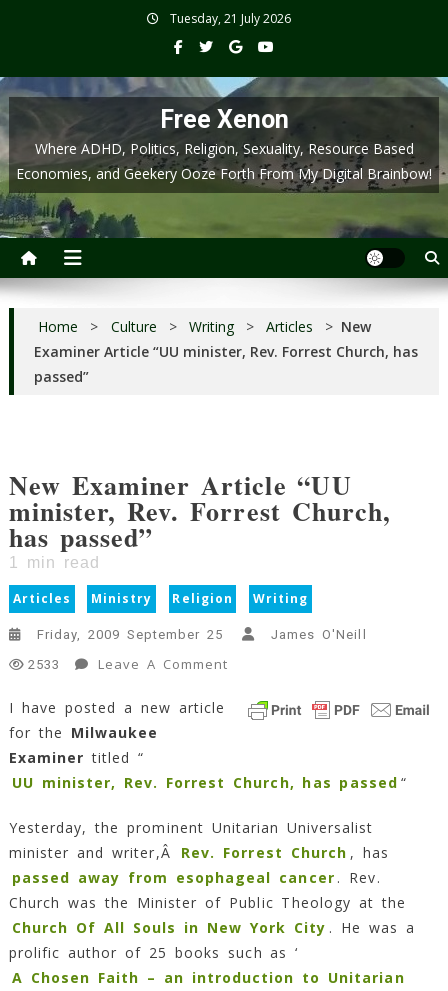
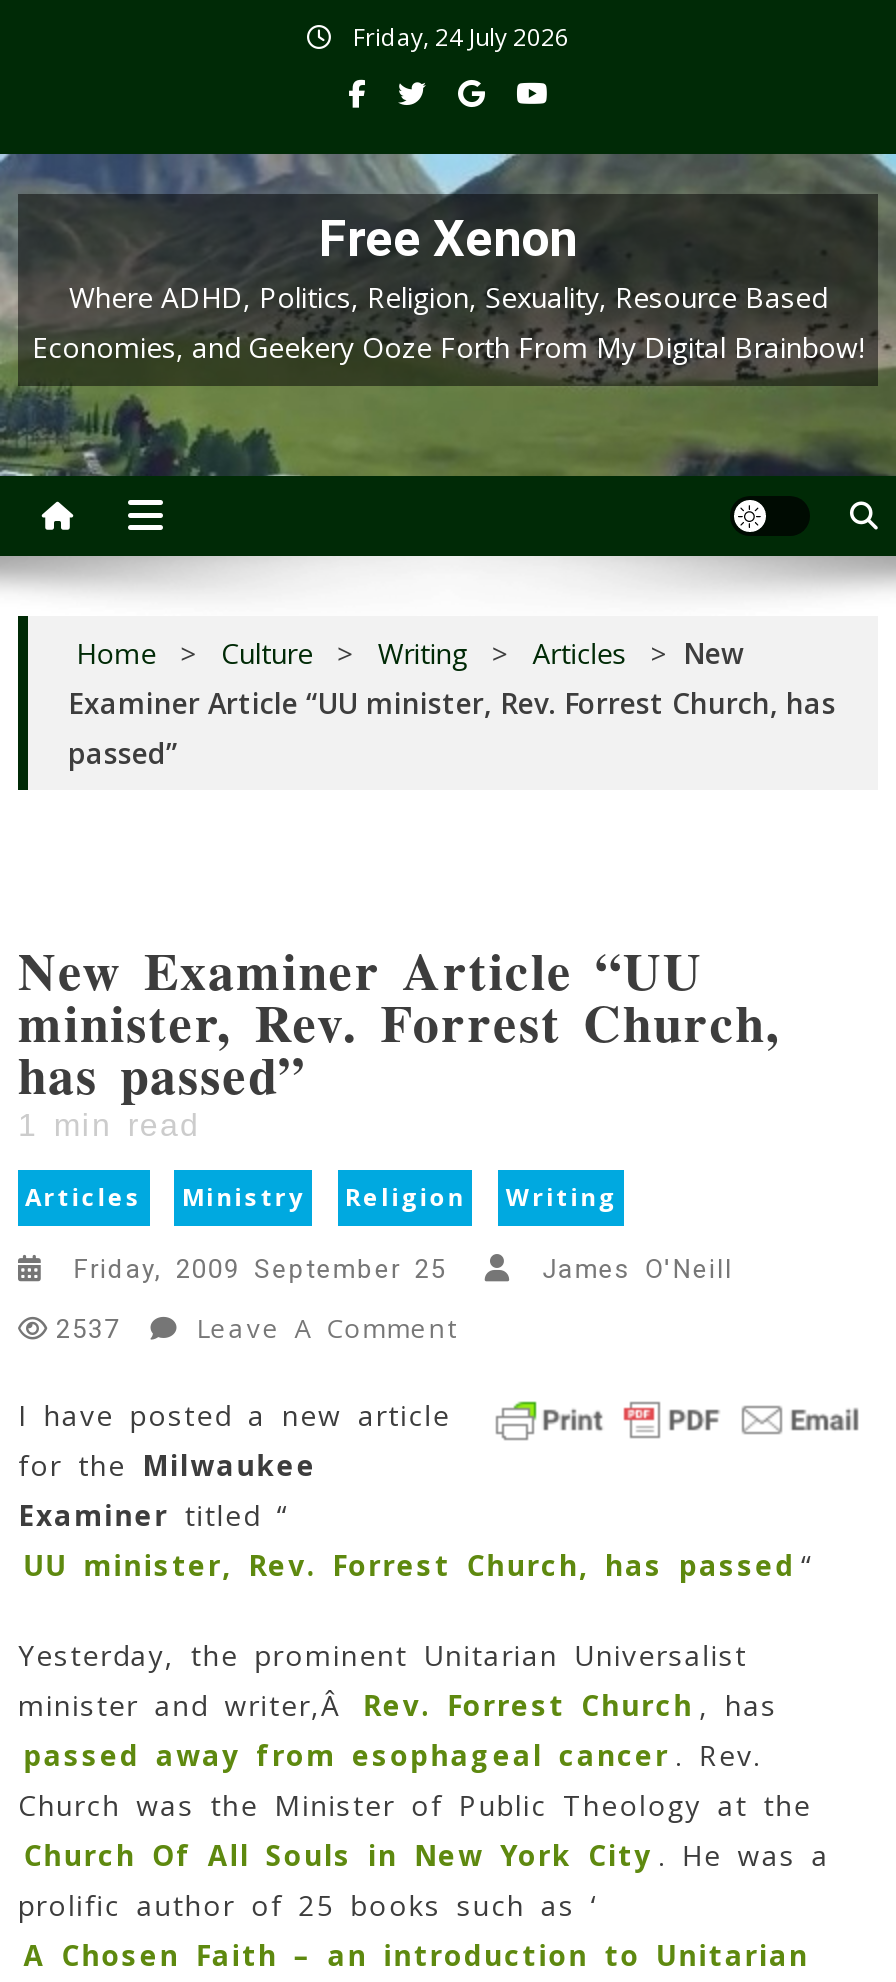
- Tuesday, 21 July 2026
+ Friday, 24 July 2026

- 2533
+ 2537
